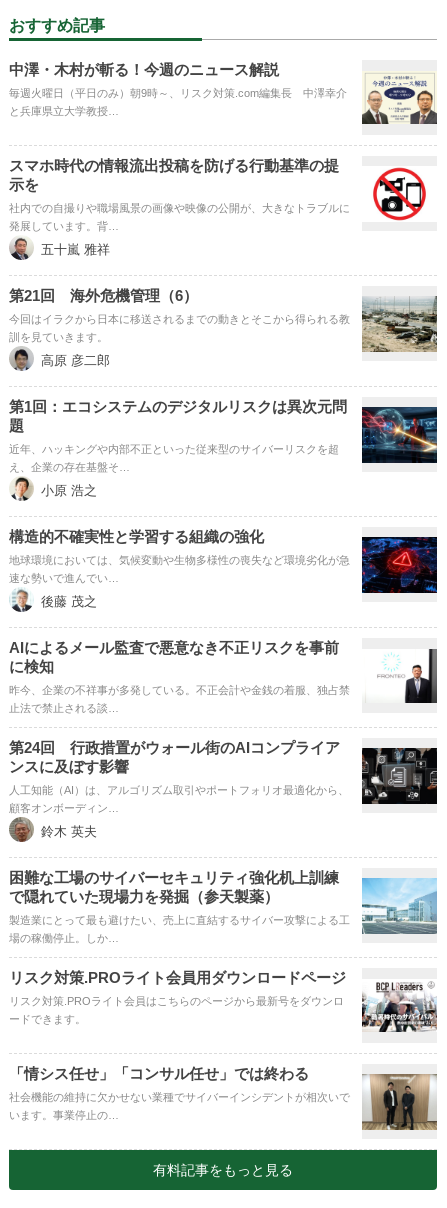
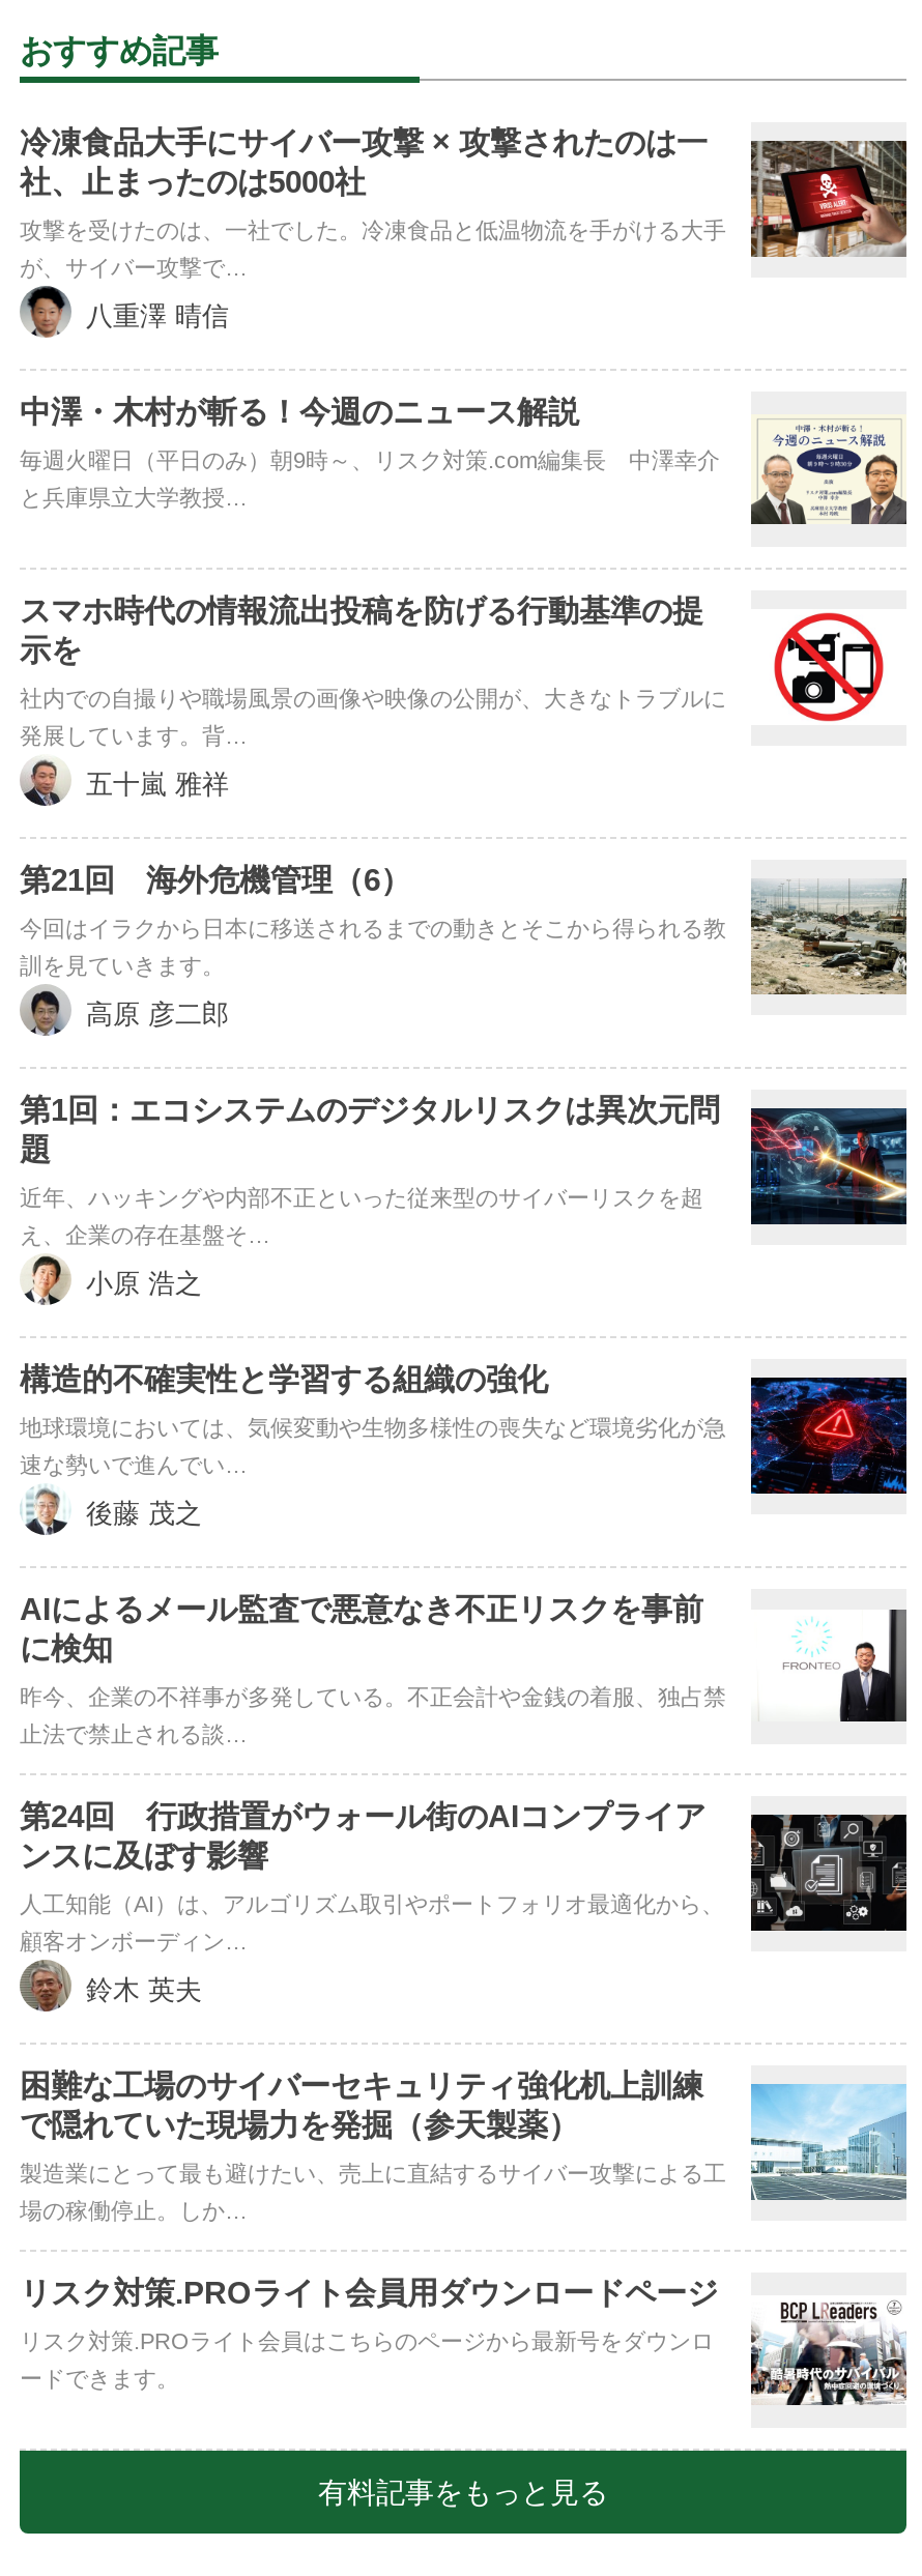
+ [image]
+ 冷凍食品大手にサイバー攻撃 × 攻撃されたのは一
+ 社、止まったのは5000社
+ 攻撃を受けたのは、一社でした。冷凍食品と低温物流を手がける大手
+ が、サイバー攻撃で…
+ 八重澤 晴信

moved down: [image] | 中澤・木村が斬る！今週のニュース解説 | 毎週火曜日（平日のみ）朝9時～、リスク対策.com編集長 中澤幸介 | ... | リスク対策.PROライト会員はこちらのページから最新号をダウンロ | ードできます。

- [image]
- 「情シス任せ」「コンサル任せ」では終わる
- 社会機能の維持に欠かせない業種でサイバーインシデントが相次いで
- います。事業停止の…
